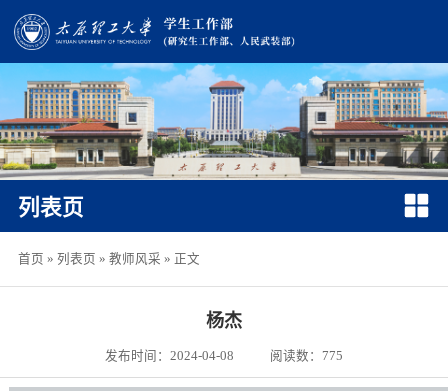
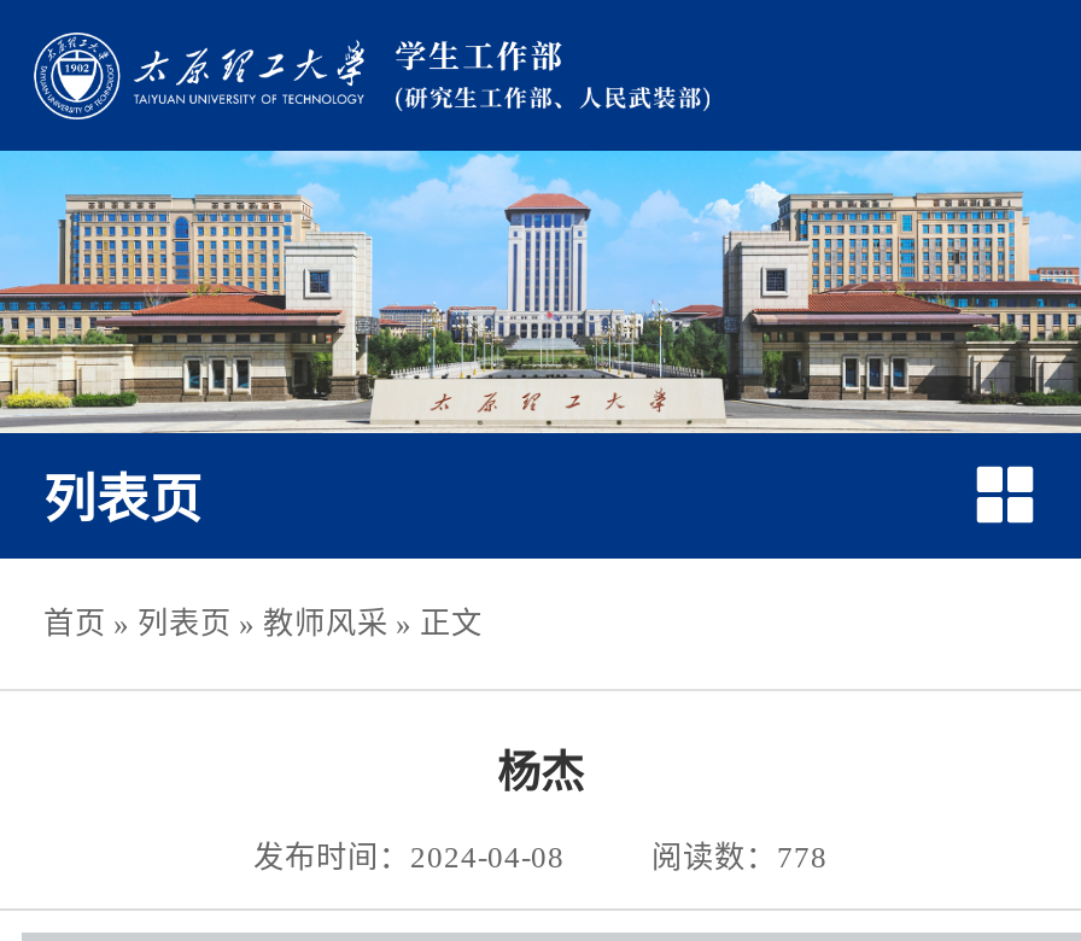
- 阅读数：775
+ 阅读数：778
